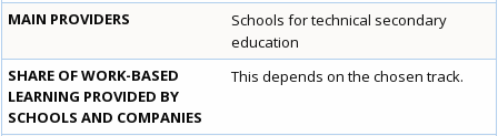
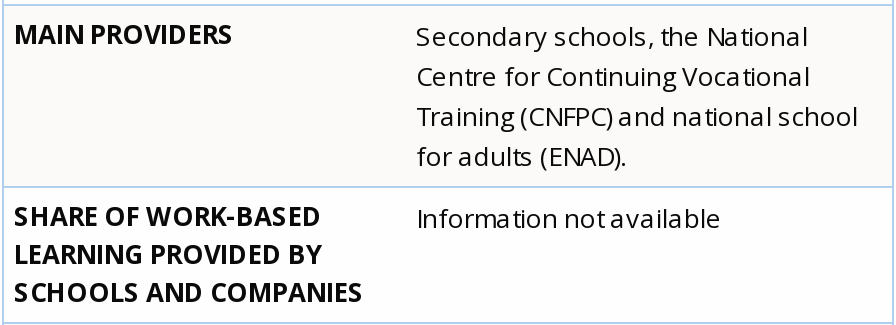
- Schools for technical secondary
- education
+ Secondary schools, the National
+ Centre for Continuing Vocational
+ Training (CNFPC) and national school
+ for adults (ENAD).

- This depends on the chosen track.
+ Information not available
